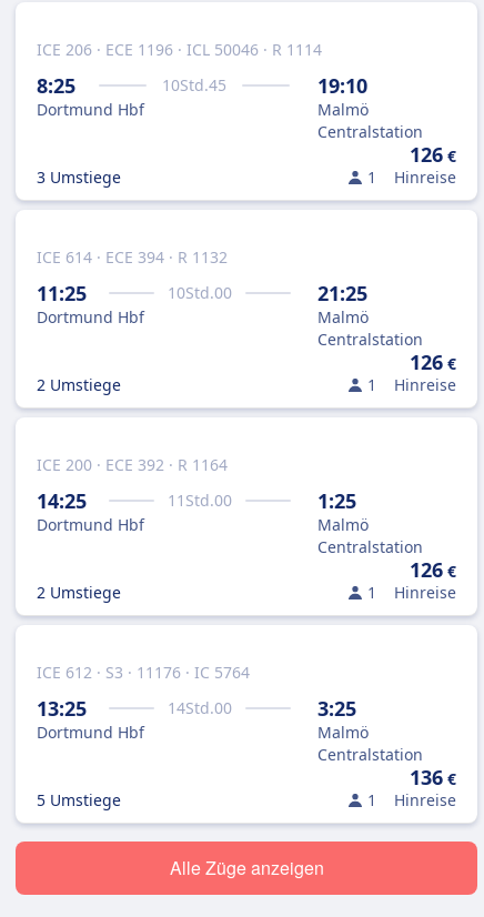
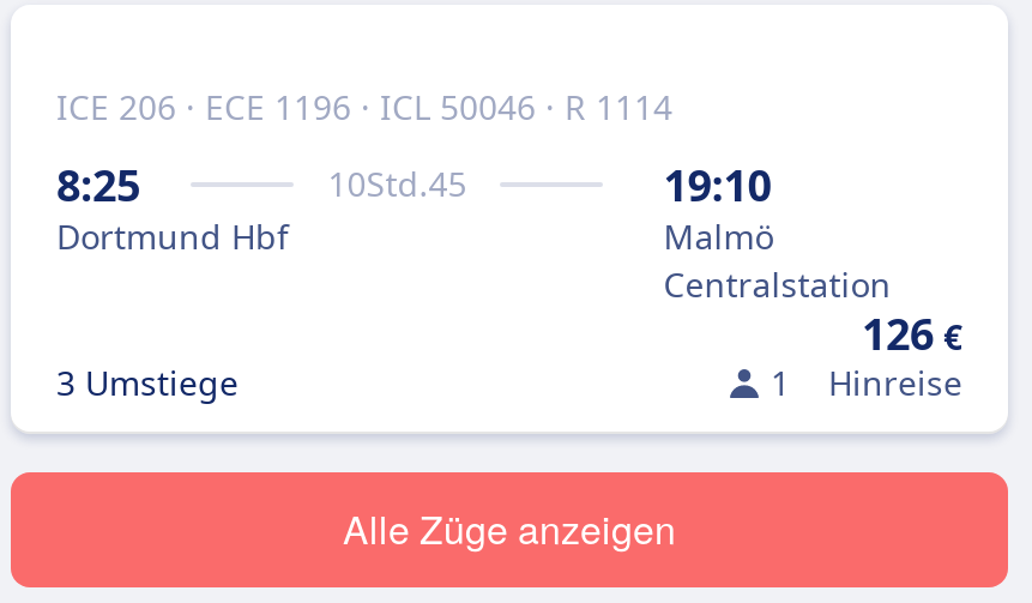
- ICE 614 · ECE 394 · R 1132
- 11:25
- 10Std.00
- Dortmund Hbf

- 21:25
- Malmö
- Centralstation
- 126 €
- 1
- Hinreise
- 2 Umstiege

- ICE 200 · ECE 392 · R 1164
- 14:25
- 11 Std.00
- Dortmund Hbf

- 1:25
- Malmö
- Centralstation
- 126 €
- 1
- Hinreise
- 2 Umstiege

- ICE 612 · S3 · 11176 · IC 5764
- 13:25
- 14Std.00
- Dortmund Hbf

- 3:25
- Malmö
- Centralstation
- 136 €
- 1
- Hinreise
- 5 Umstiege
